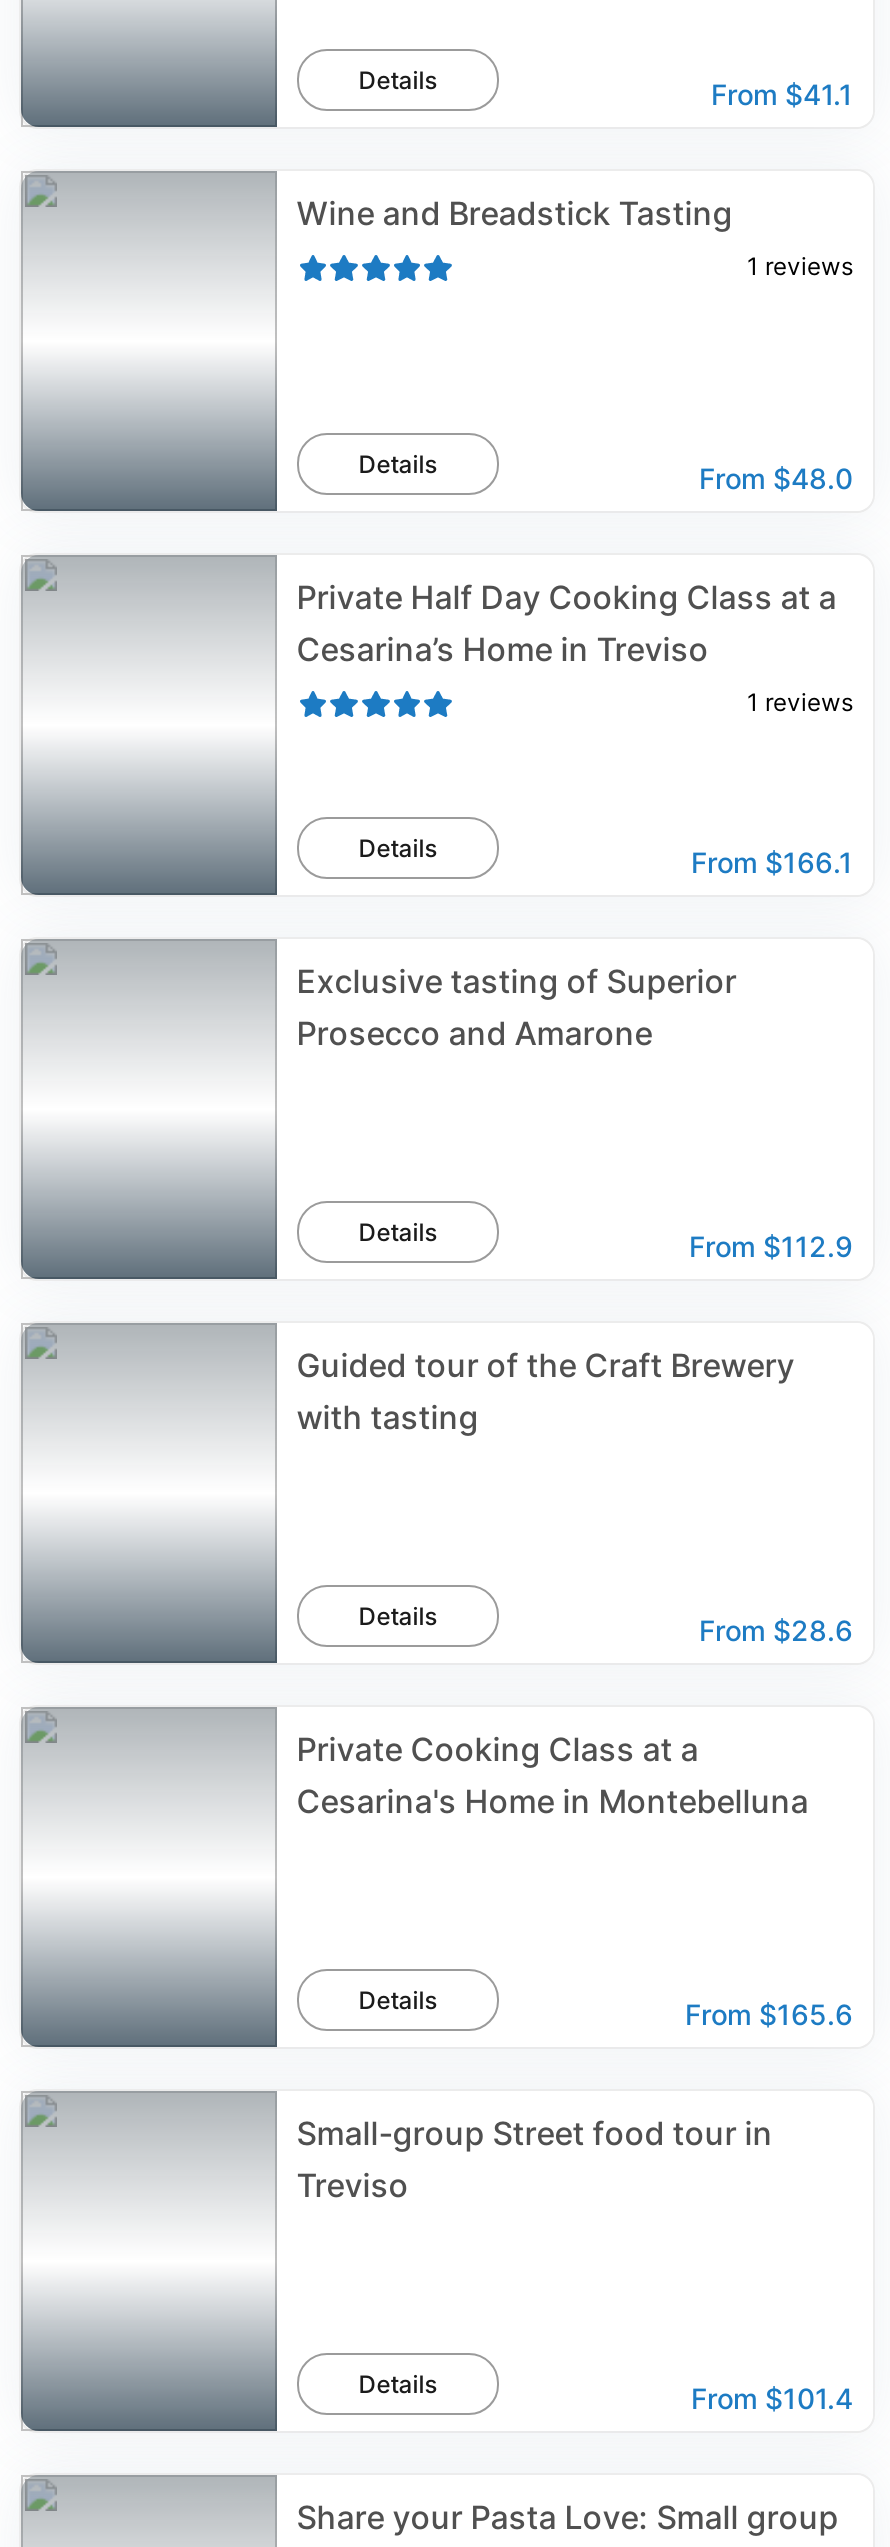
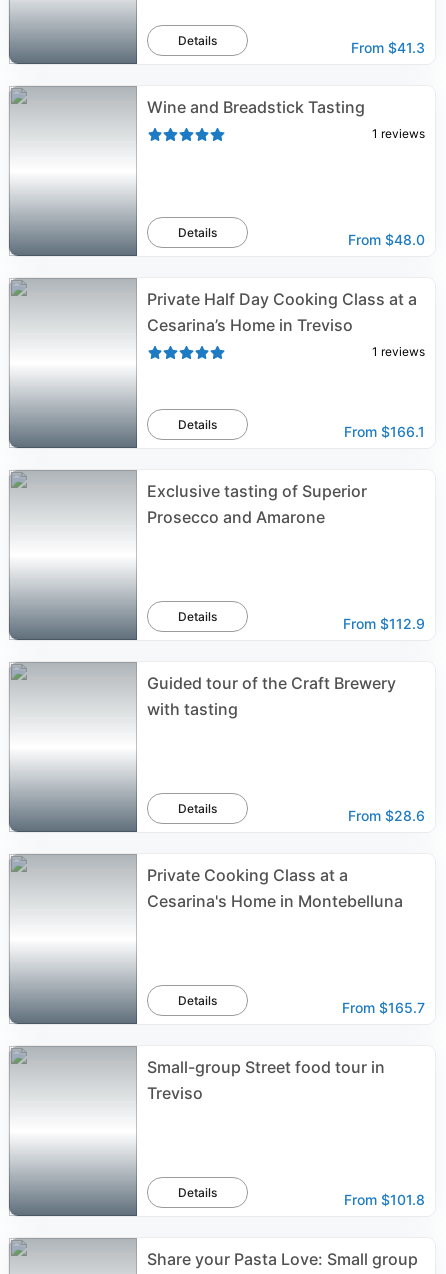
- From $41.1
+ From $41.3

- From $165.6
+ From $165.7

- From $101.4
+ From $101.8
